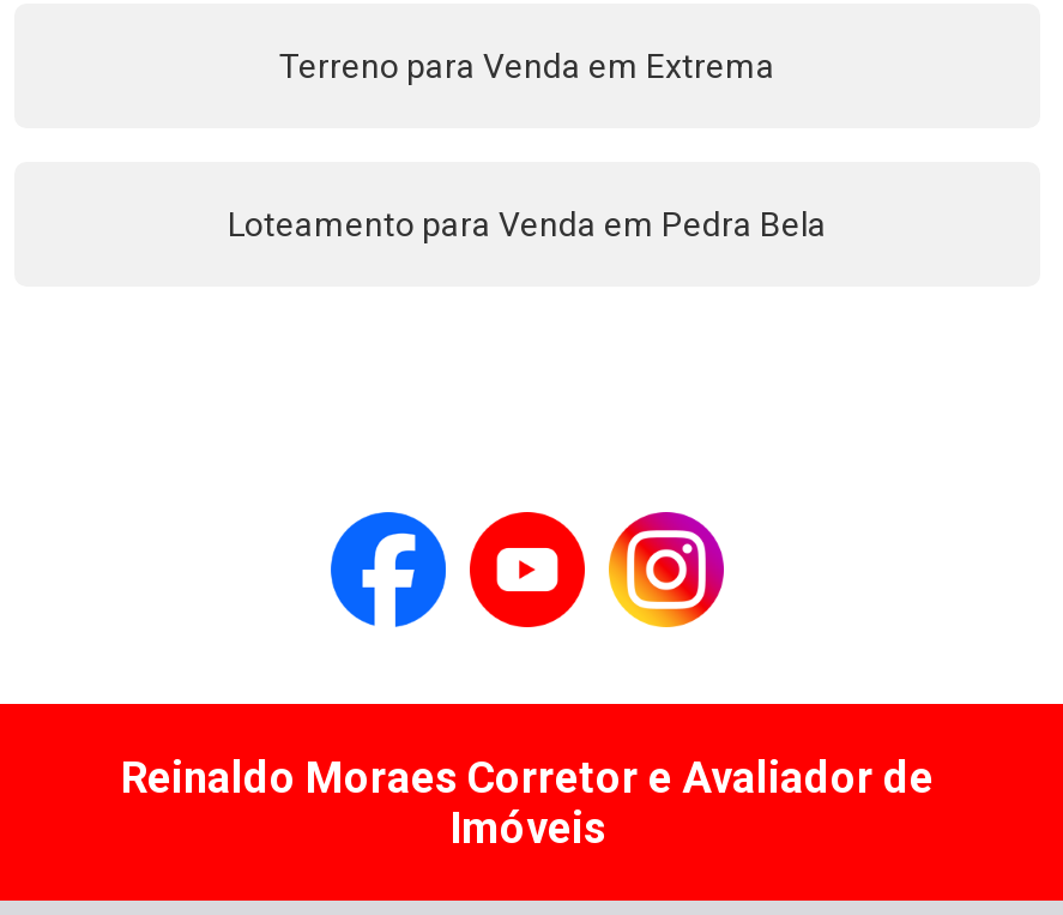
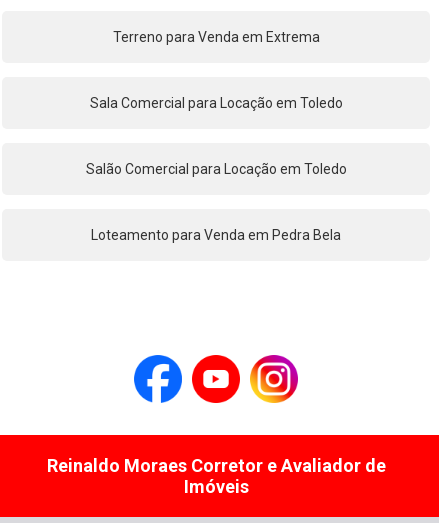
+ Salão Comercial para Locação em Toledo

+ Sala Comercial para Locação em Toledo
